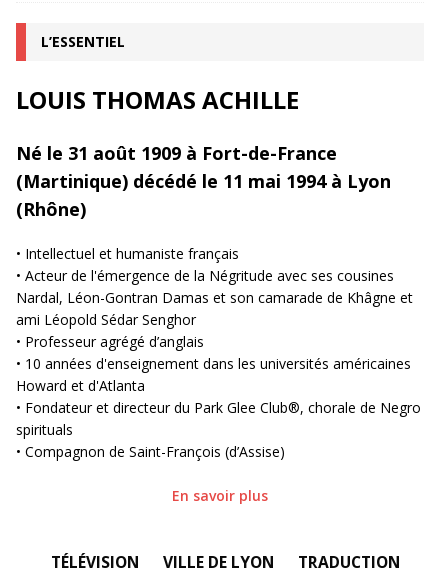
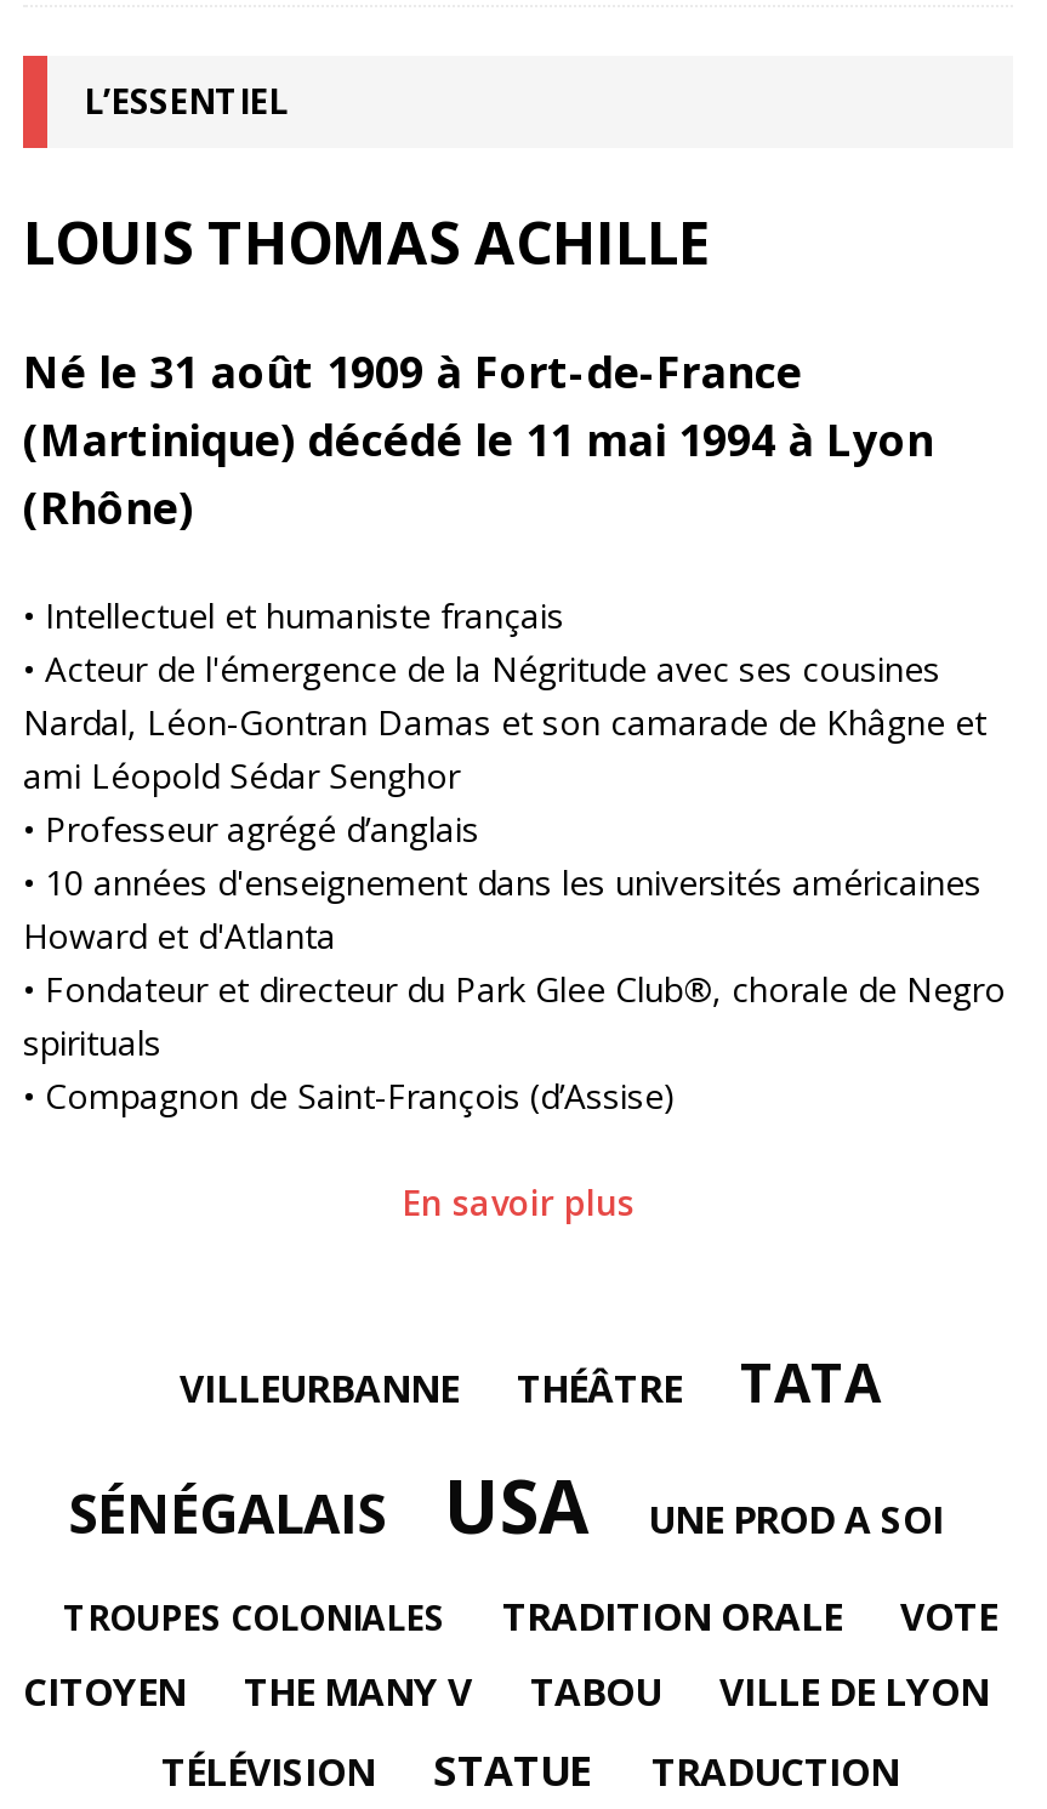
+ VILLEURBANNE
+ THÉÂTRE
+ TATA
+ SÉNÉGALAIS
+ USA
+ UNE PROD A SOI
+ TROUPES COLONIALES
+ TRADITION ORALE
+ VOTE
+ CITOYEN
+ THE MANY V
+ TABOU
+ VILLE DE LYON

- VILLE DE LYON
+ STATUE
